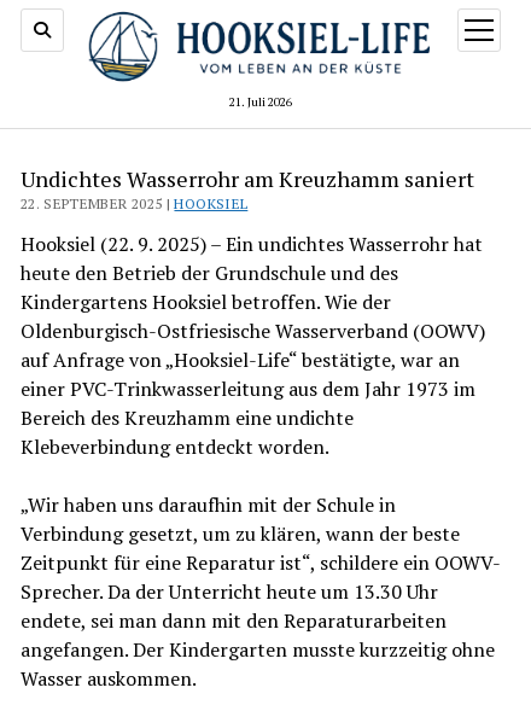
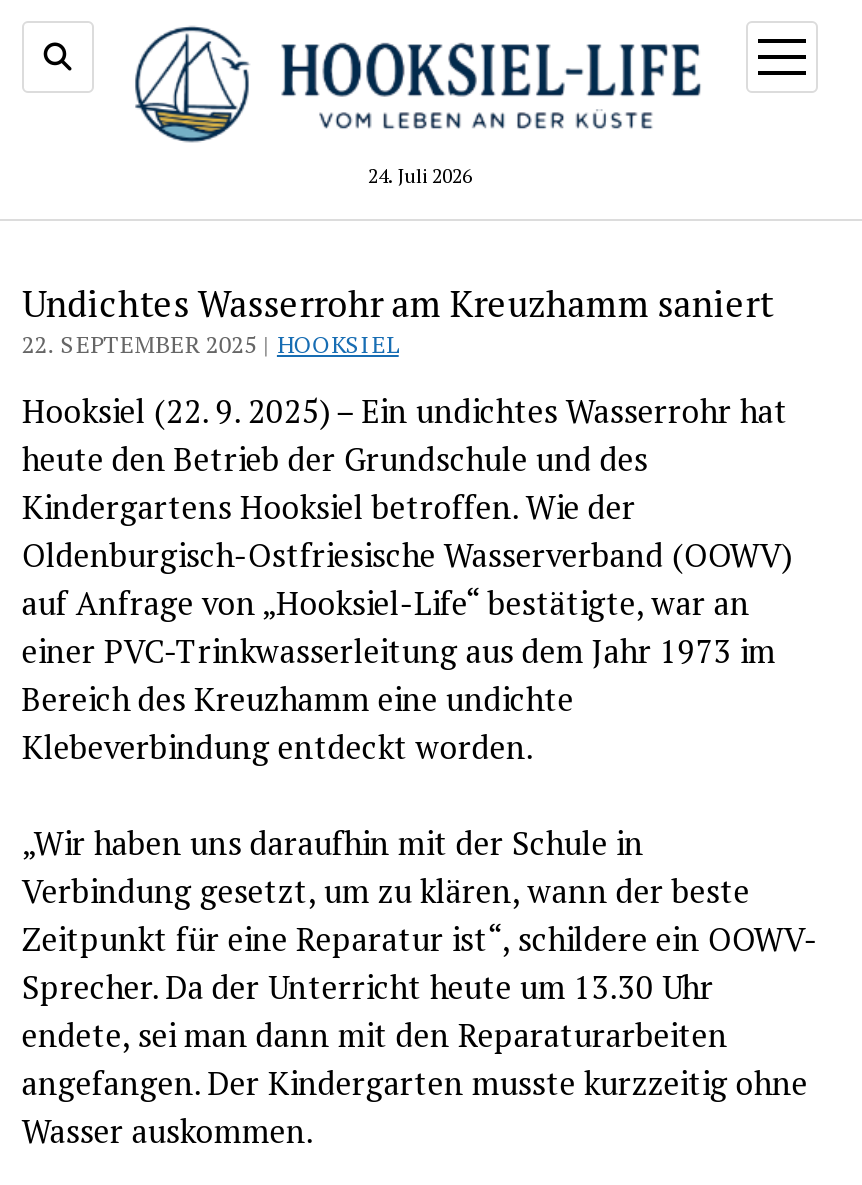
- 21. Juli 2026
+ 24. Juli 2026
